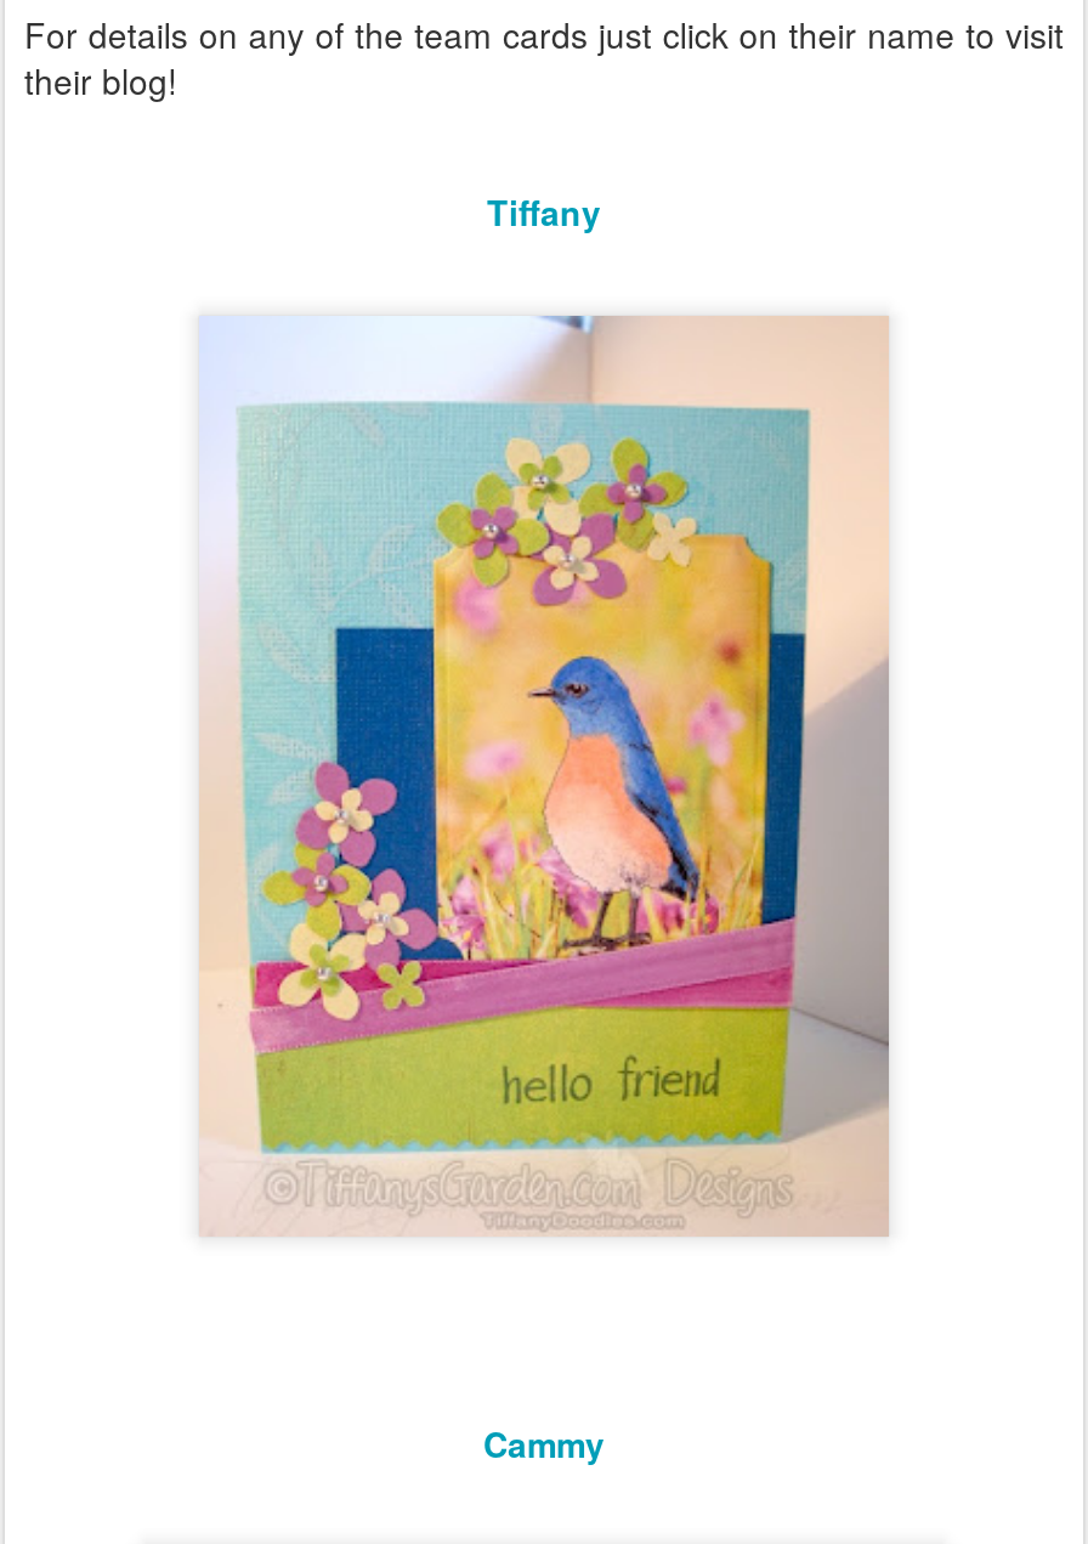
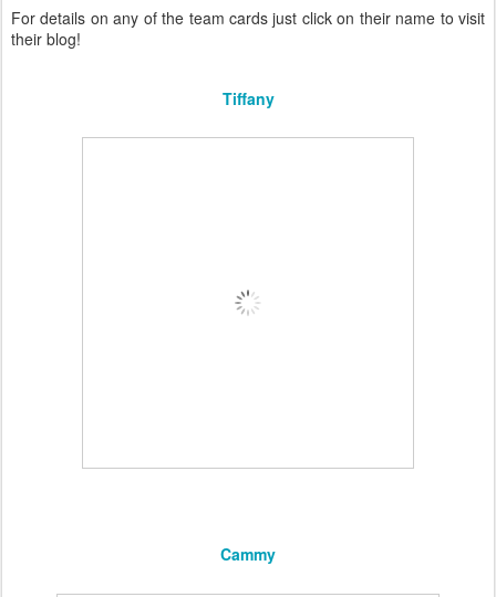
- [image]
